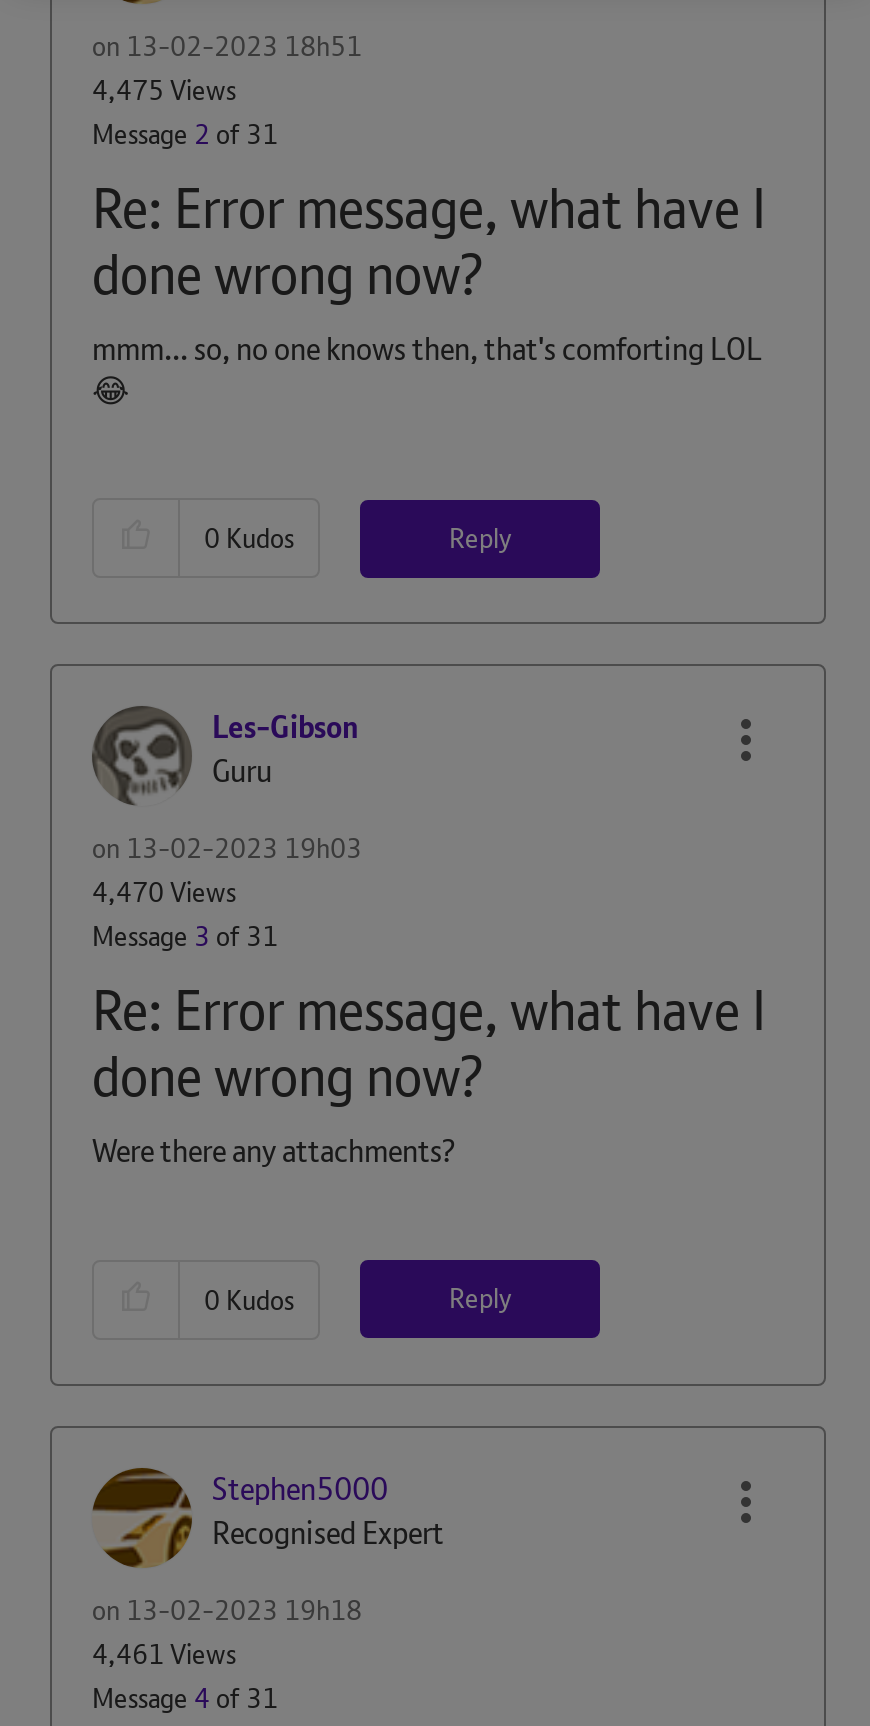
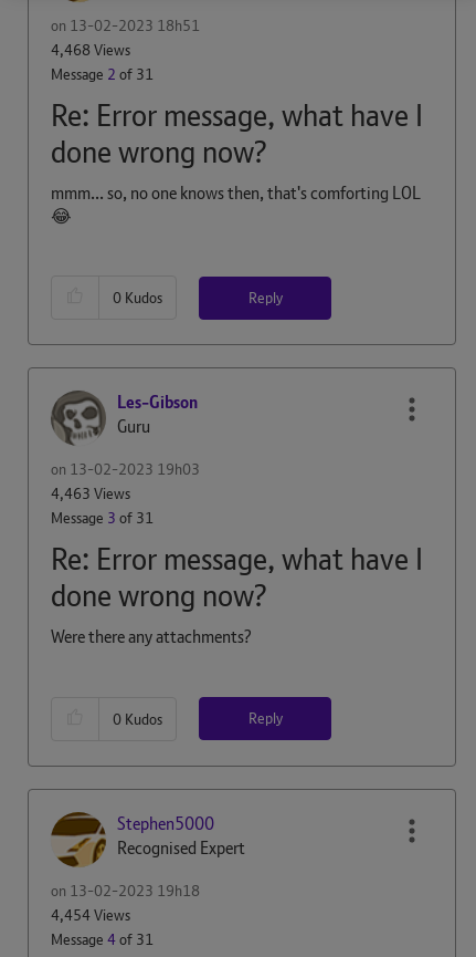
- 4,475 Views
+ 4,468 Views

- 4,470 Views
+ 4,463 Views

- 4,461 Views
+ 4,454 Views
